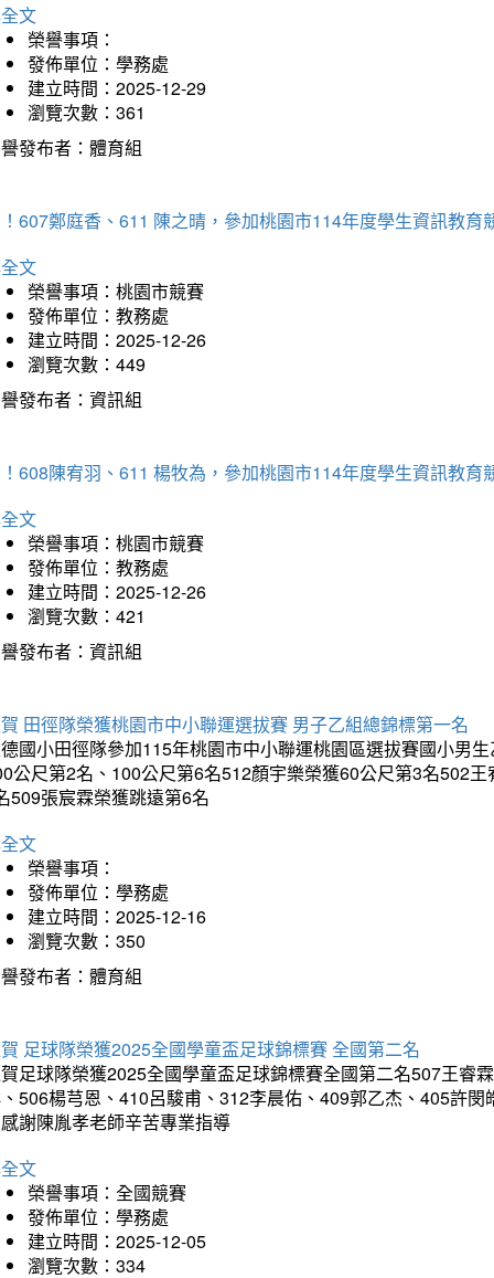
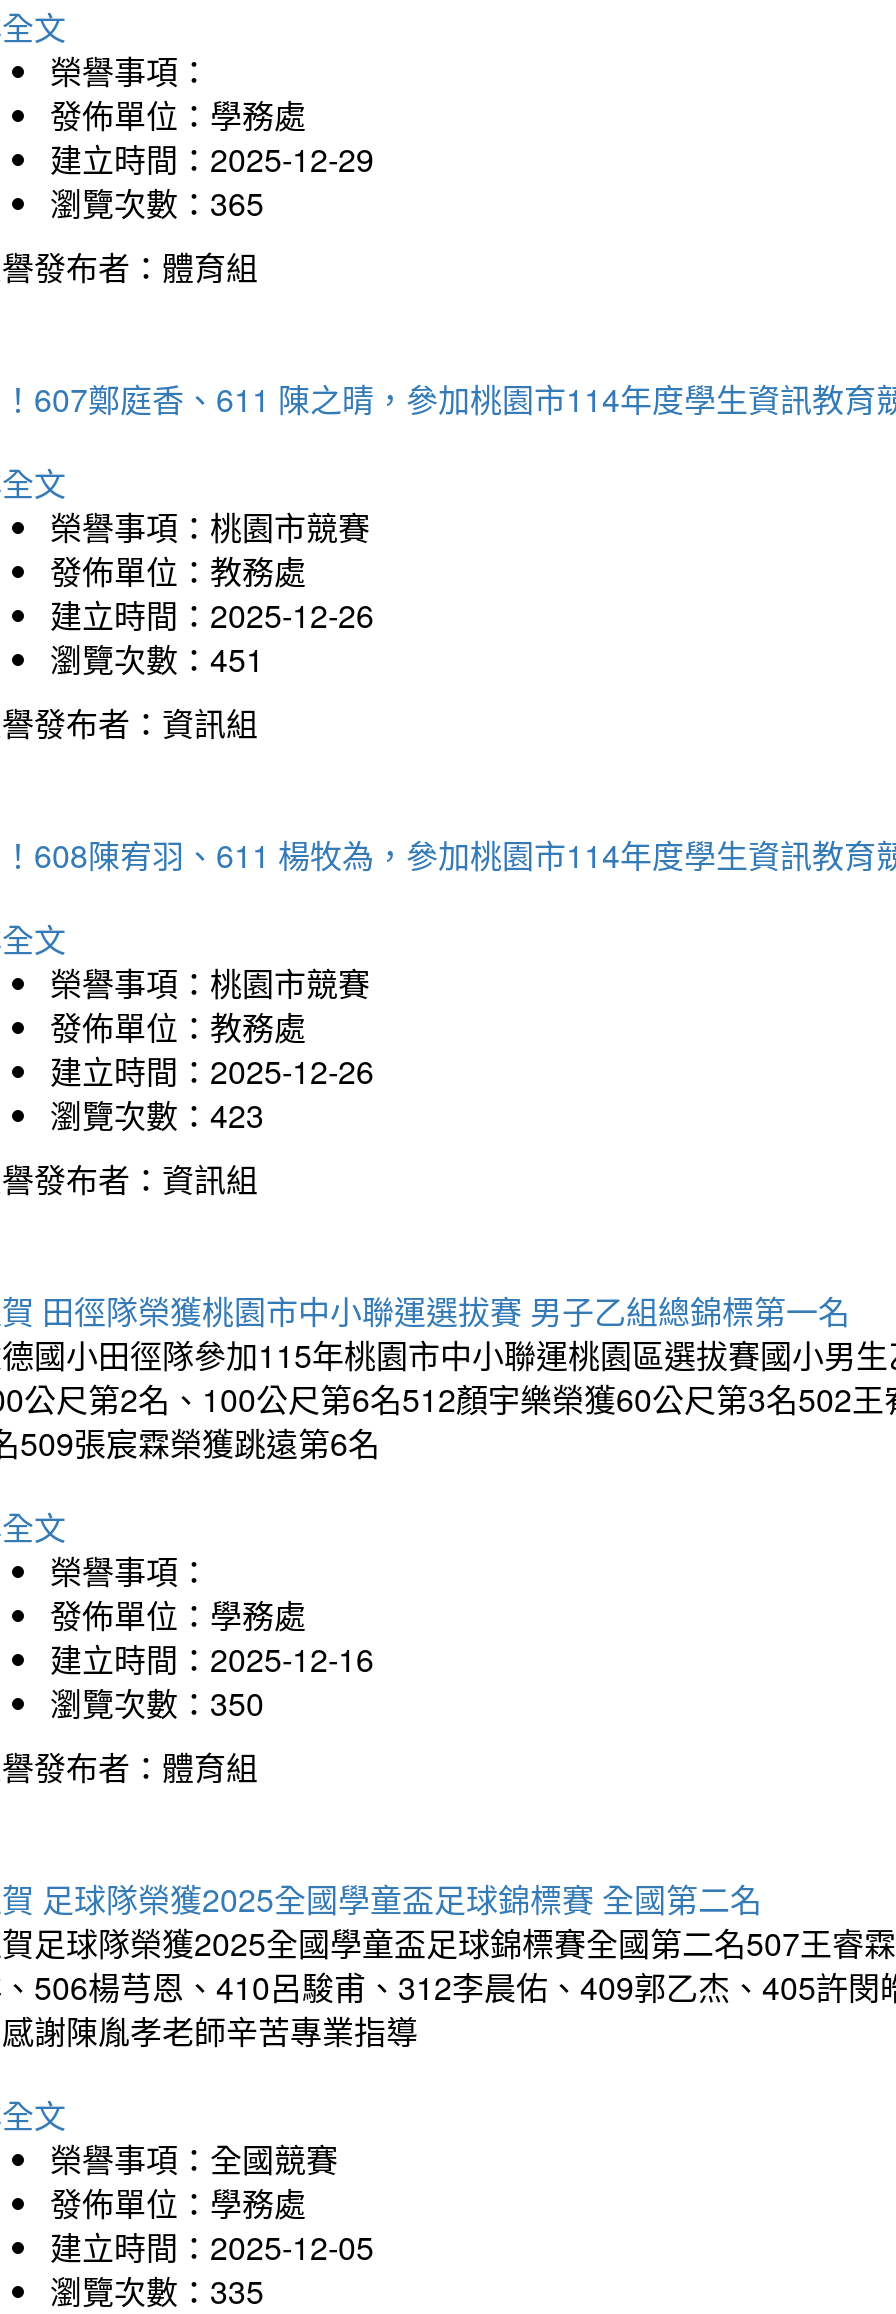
- 瀏覽次數：361
+ 瀏覽次數：365

- 瀏覽次數：449
+ 瀏覽次數：451

- 瀏覽次數：421
+ 瀏覽次數：423

- 瀏覽次數：334
+ 瀏覽次數：335
